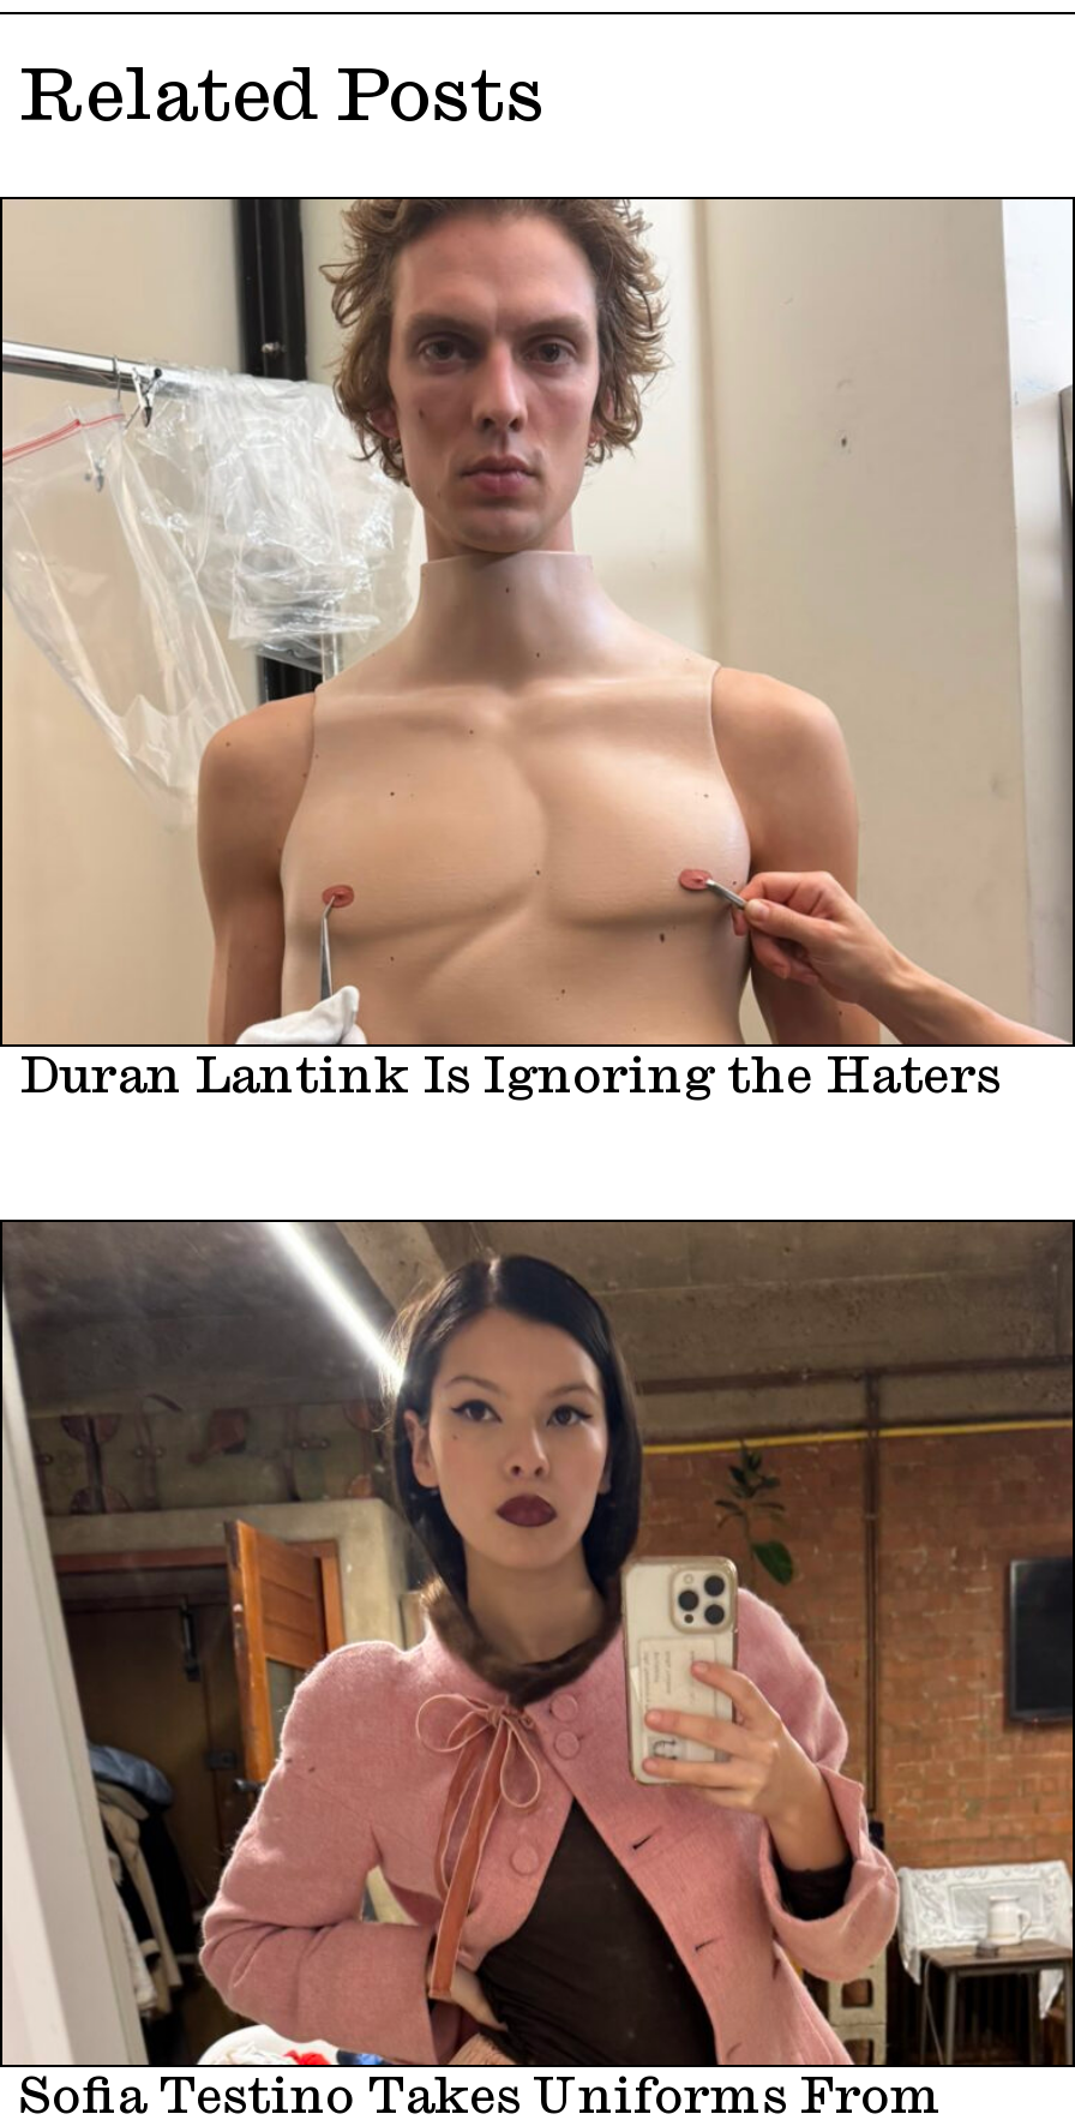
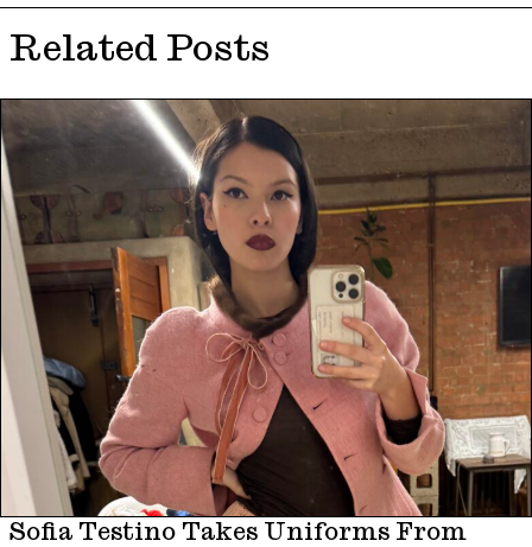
- [image]
- Duran Lantink Is Ignoring the Haters
